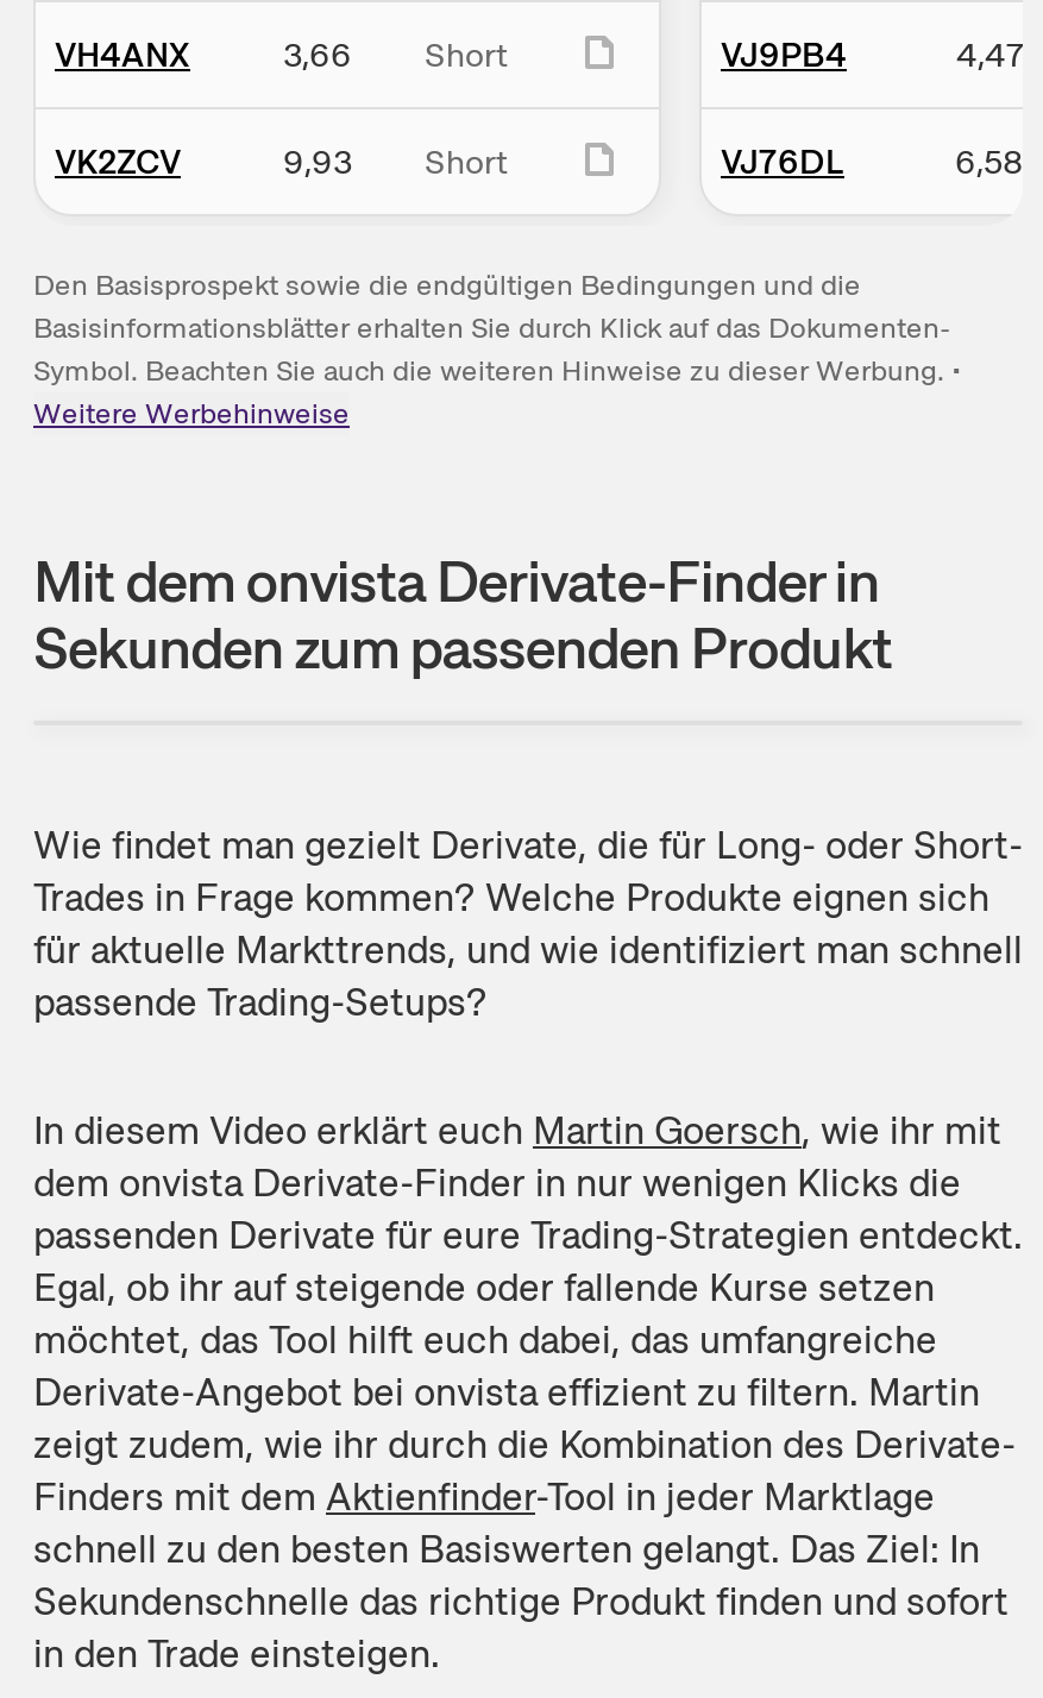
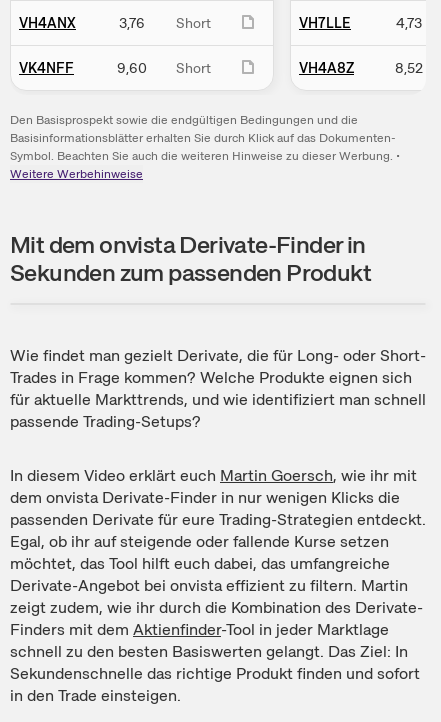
- 3,66 Short
+ 3,76 Short

- VJ9PB4
- 4,47
+ VH7LLE
+ 4,73

- VK2ZCV
- 9,93
+ VK4NFF
+ 9,60

- VJ76DL
- 6,58
+ VH4A8Z
+ 8,52
